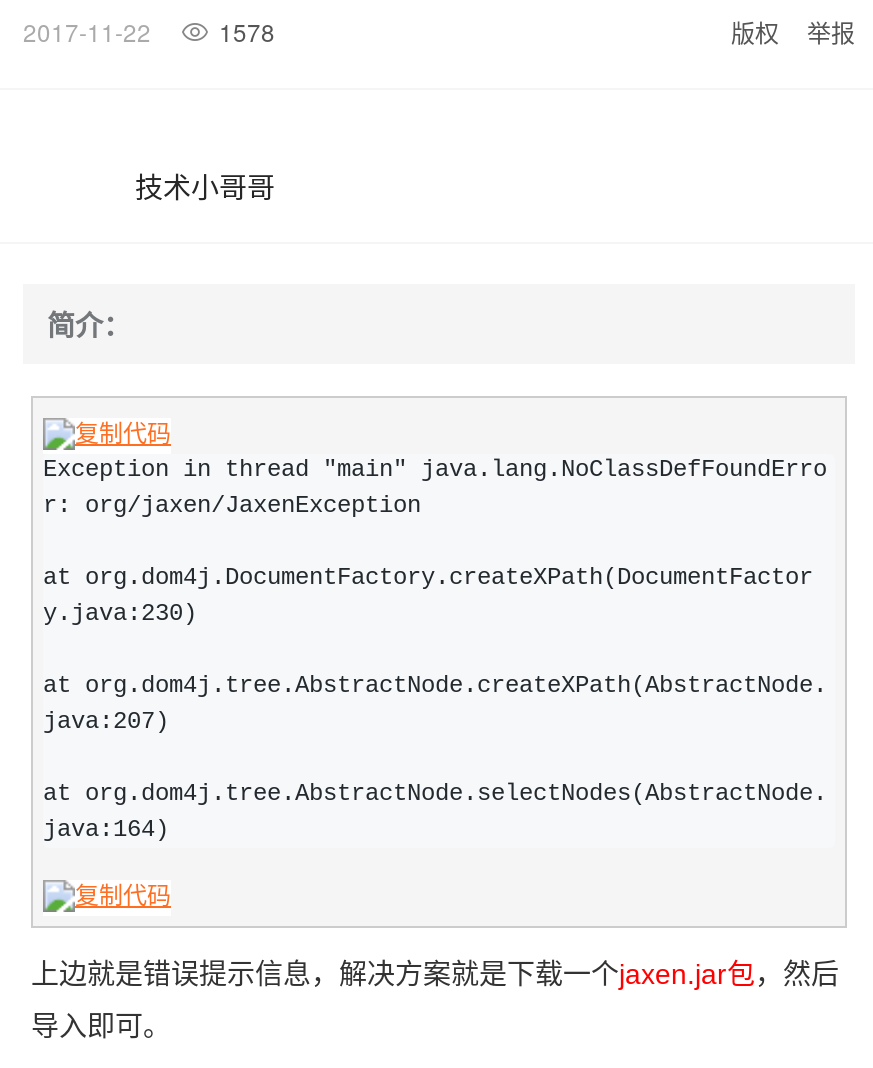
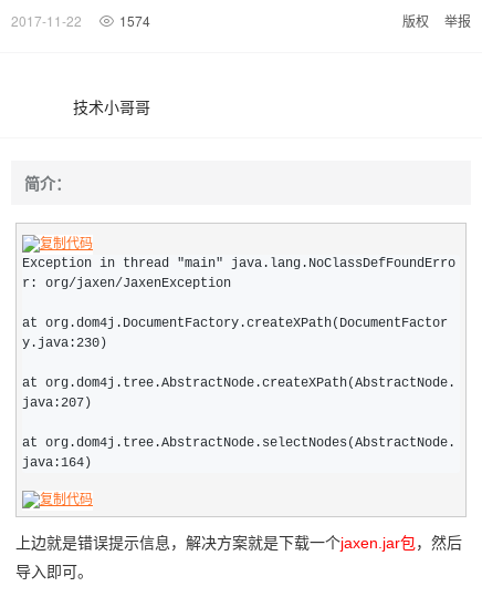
- 2017-11-22 1578
+ 2017-11-22 1574
